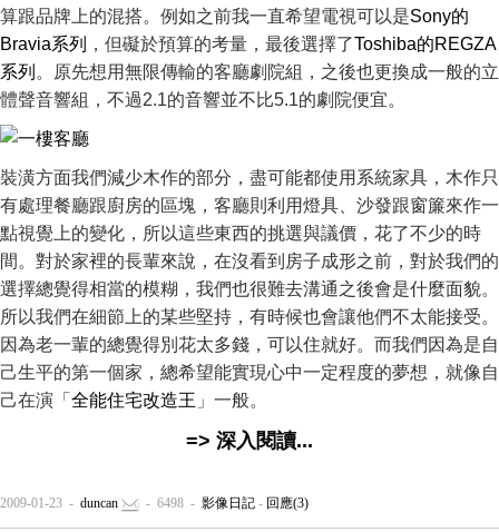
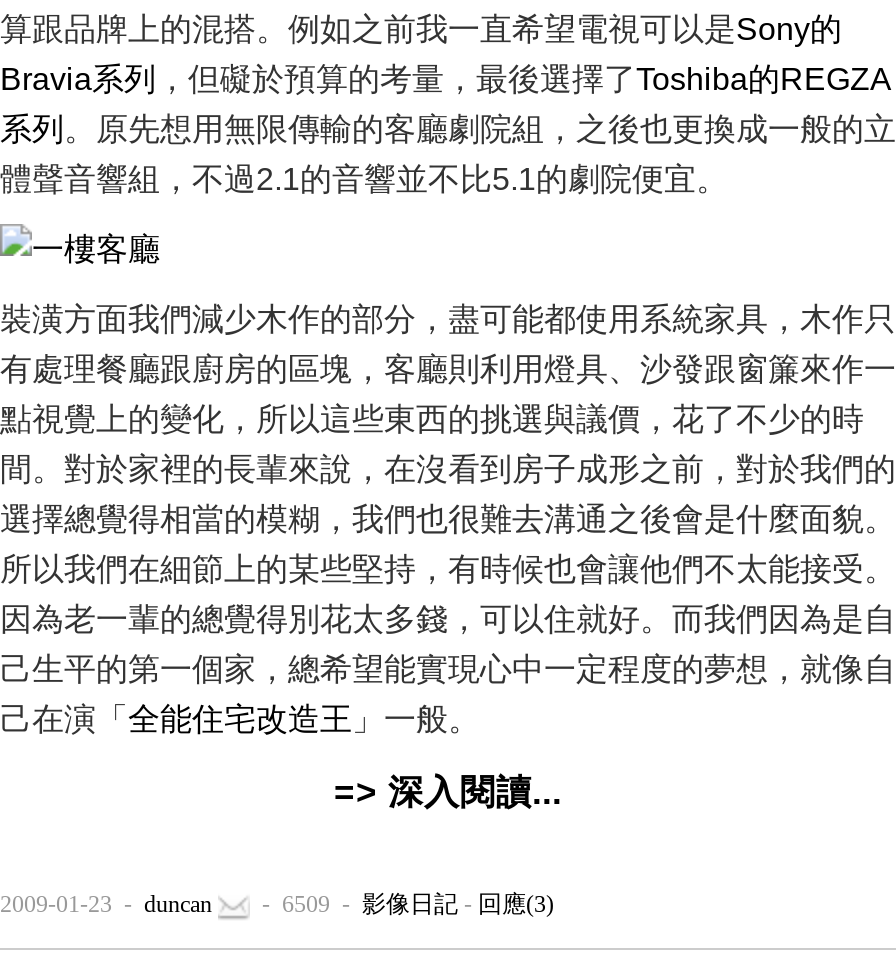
- - 6498 -影像日記-回應(3)
+ - 6509 -影像日記-回應(3)
